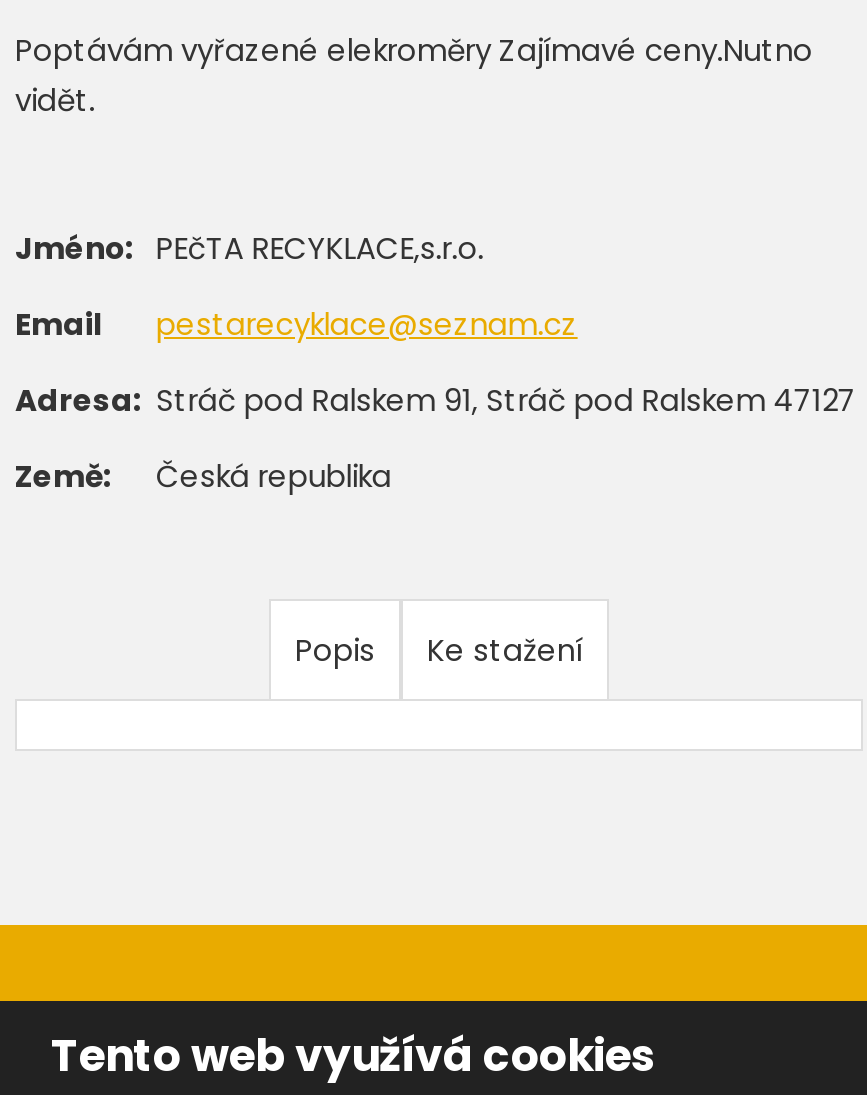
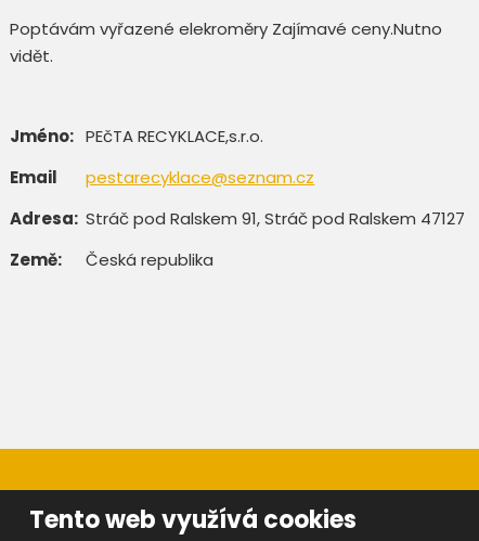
- Popis
- Ke stažení
